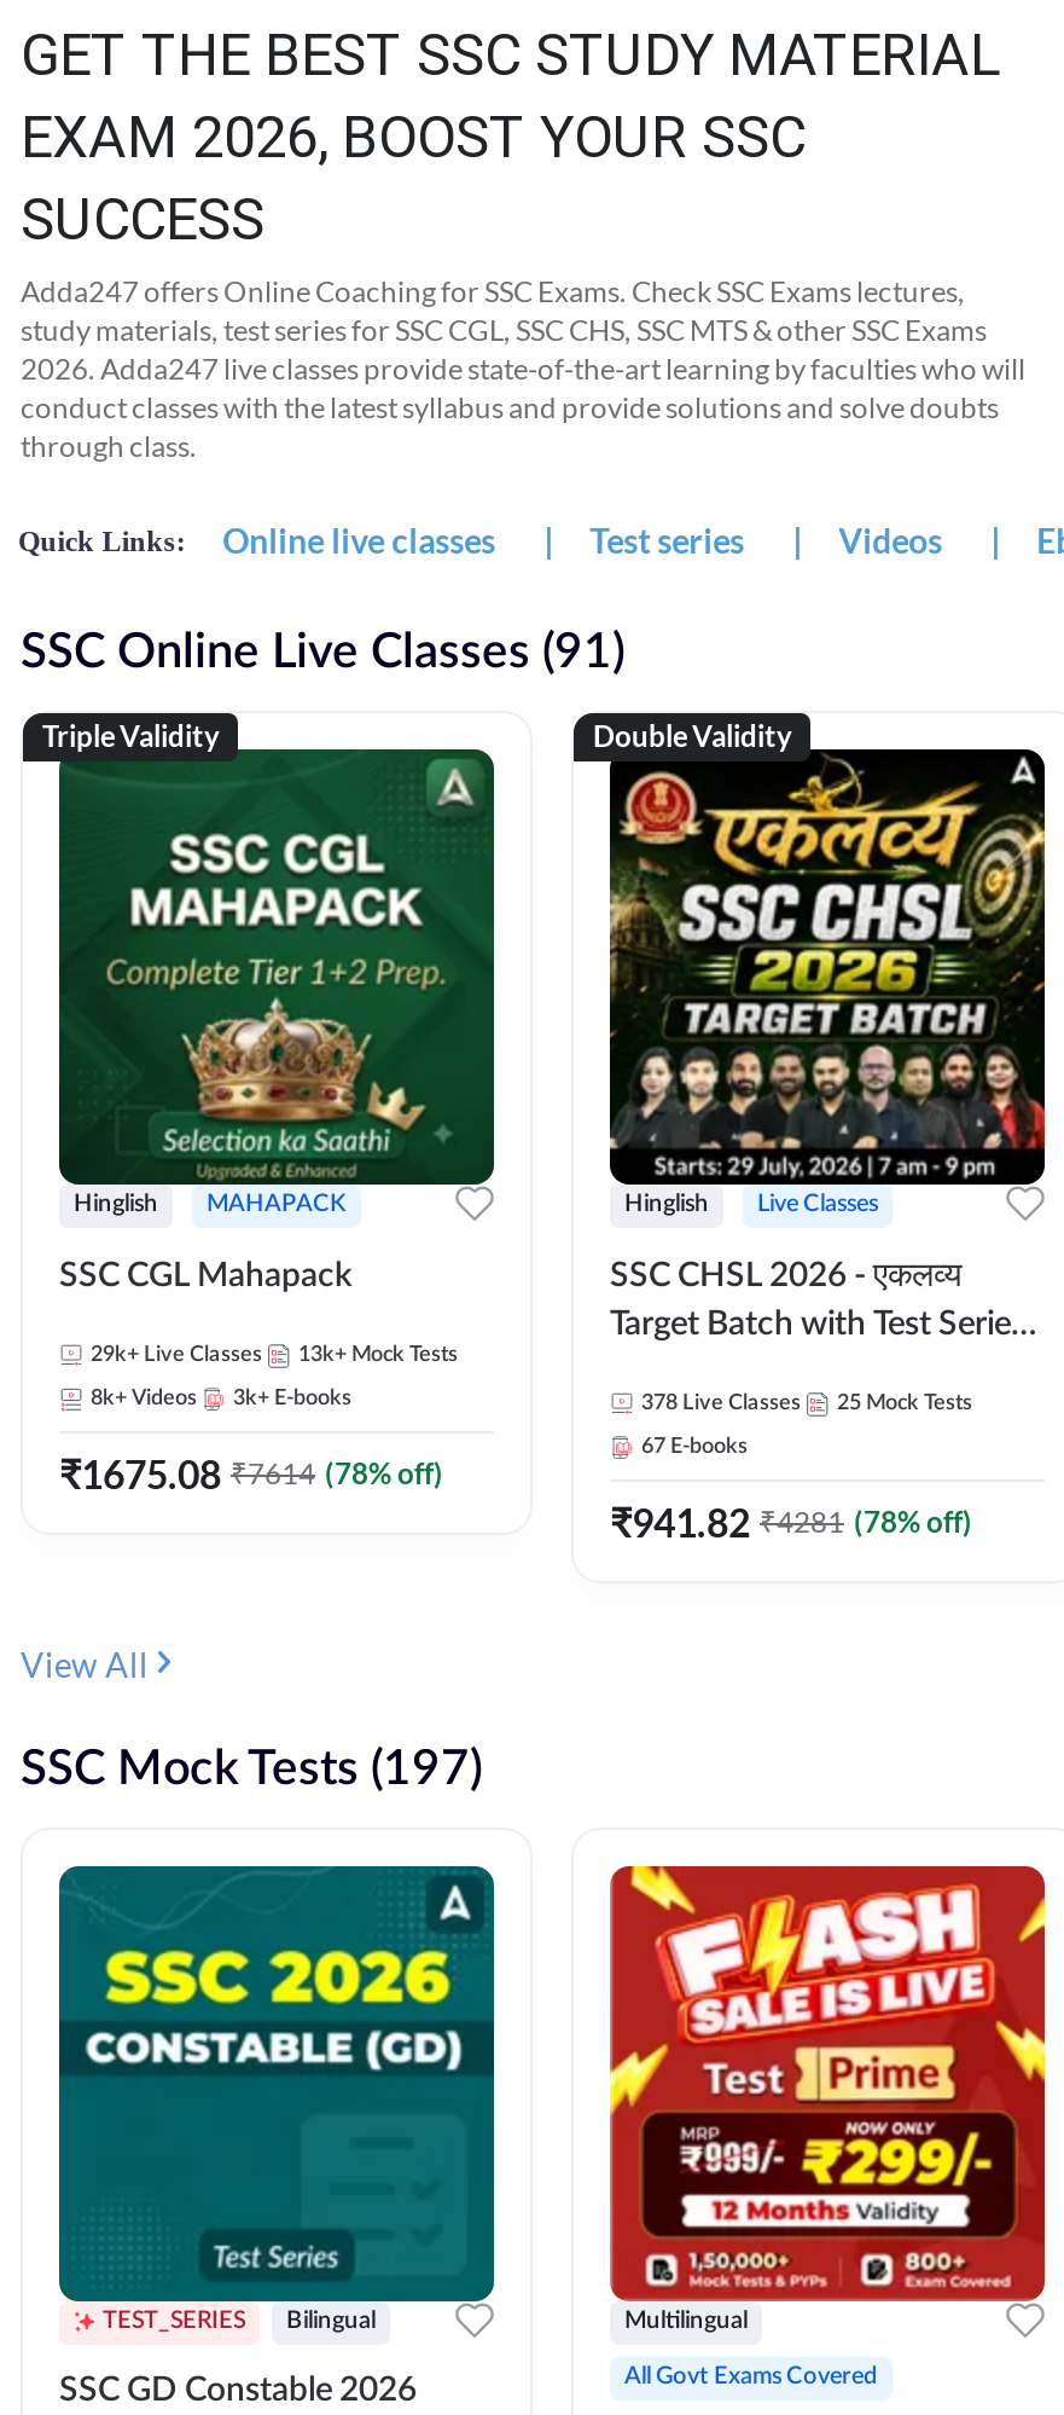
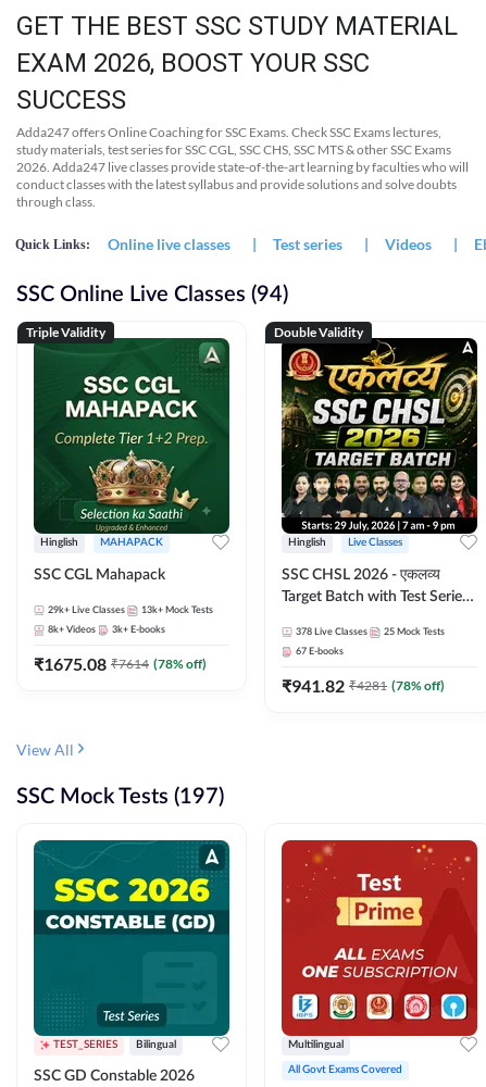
- SSC Online Live Classes (91)
+ SSC Online Live Classes (94)

- [image]
+ [image]
